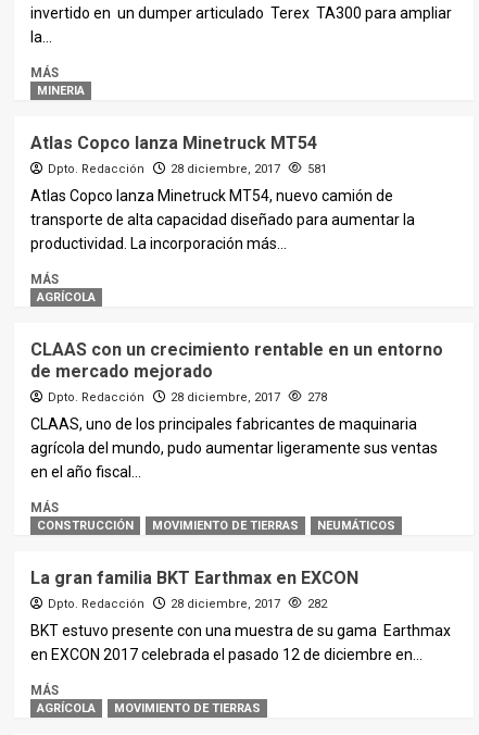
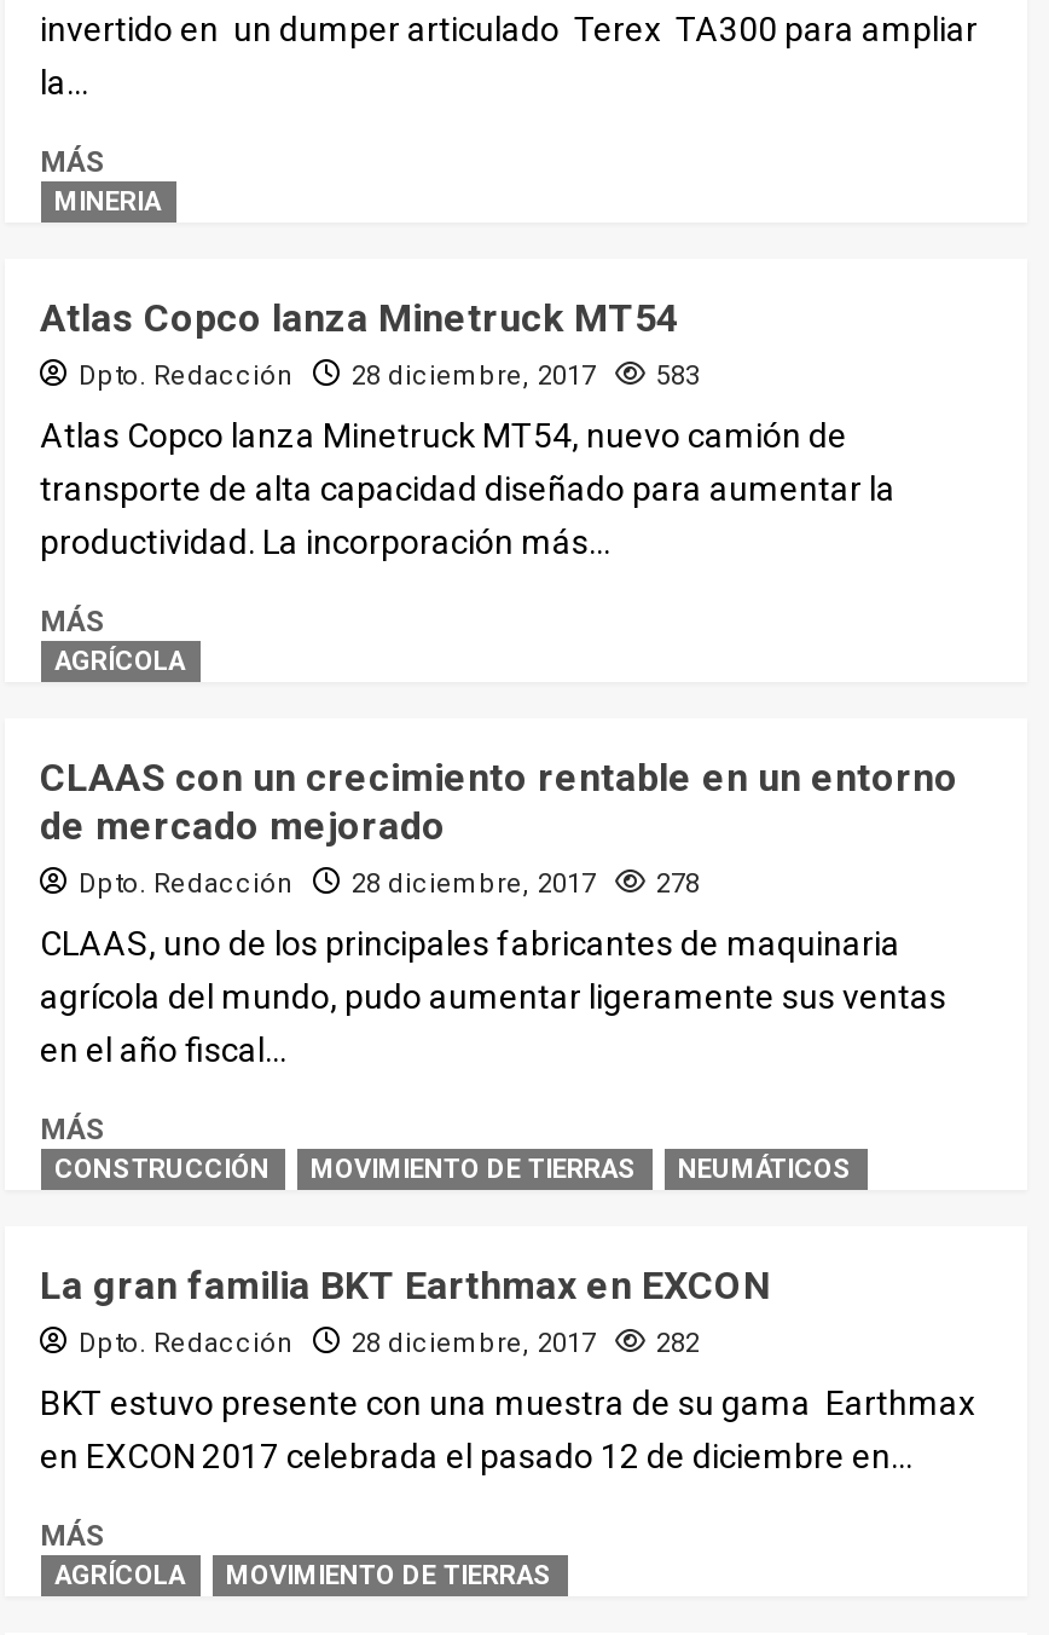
- Dpto. Redacción 28 diciembre, 2017 581
+ Dpto. Redacción 28 diciembre, 2017 583
